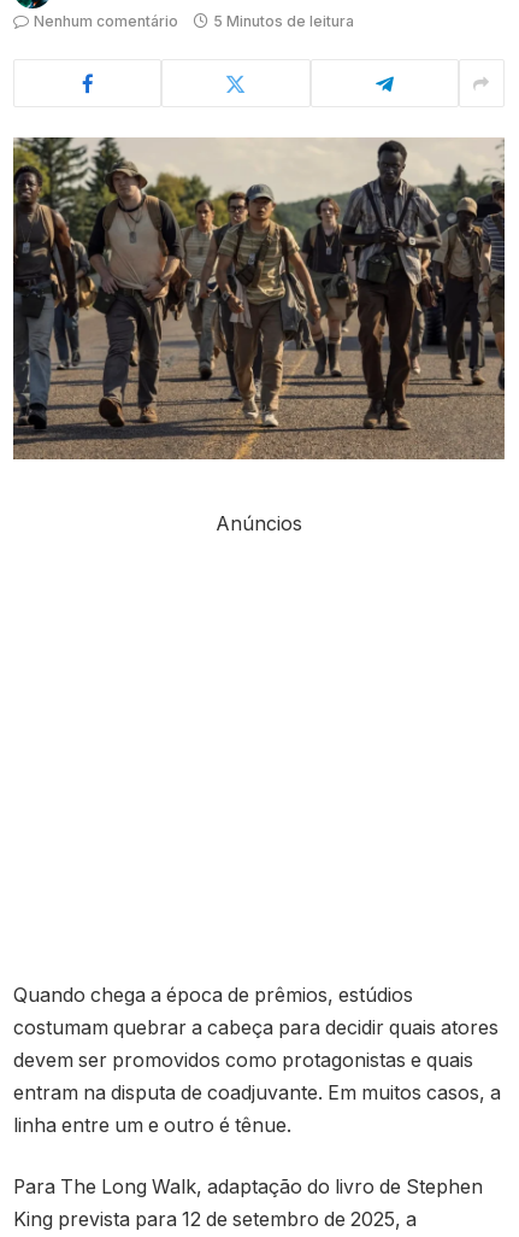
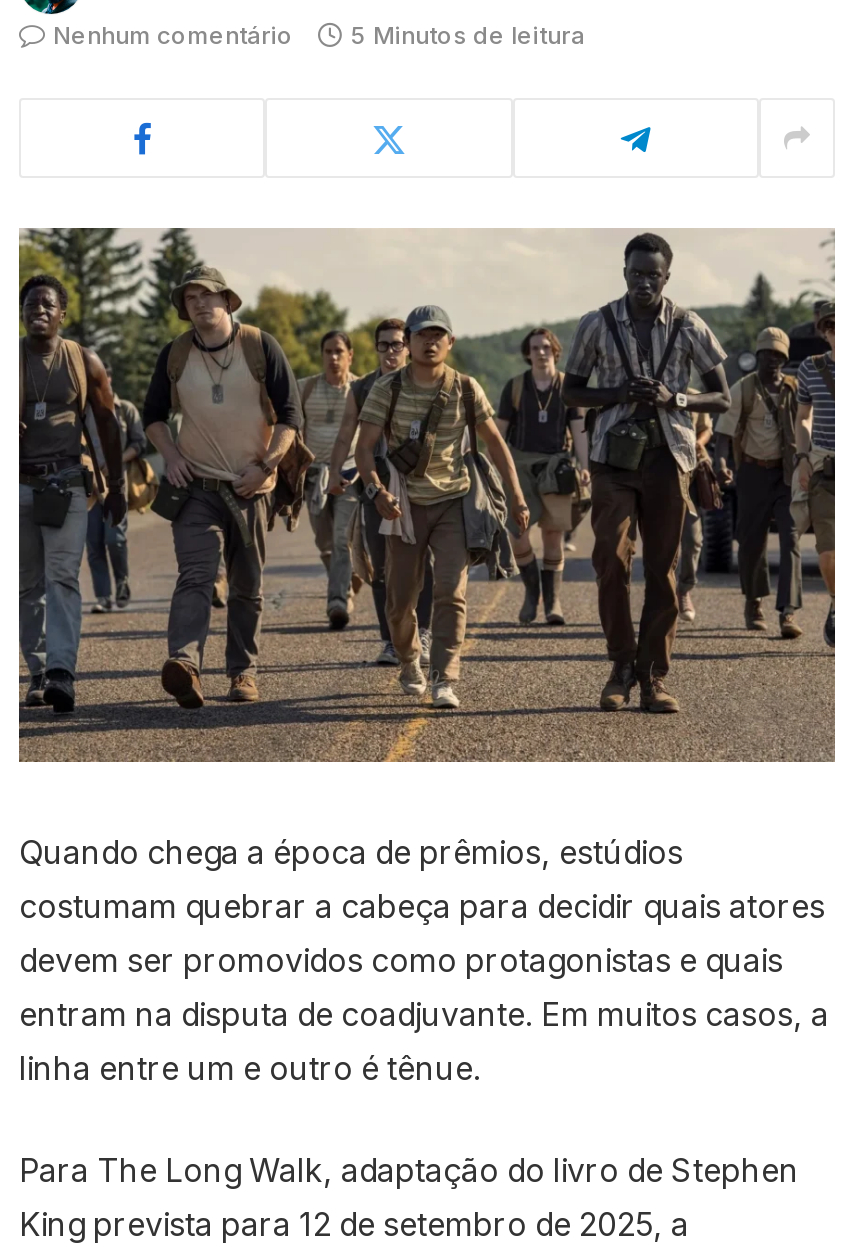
- Anúncios
